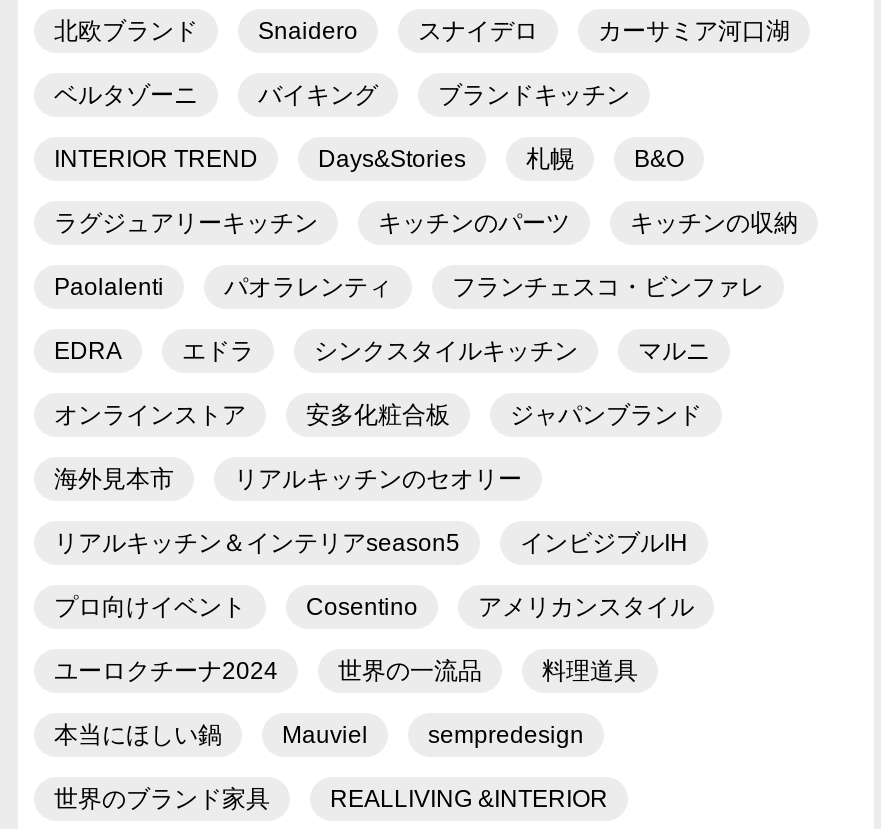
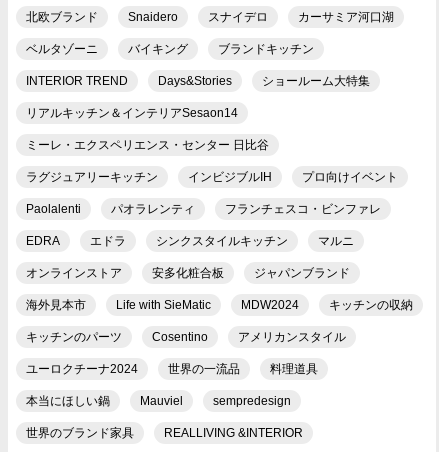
- 札幌
- B&O
+ ショールーム大特集
+ リアルキッチン＆インテリアSesaon14
+ ミーレ・エクスペリエンス・センター 日比谷

moved down: ラグジュアリーキッチン | Paolalenti | パオラレンティ | ... | ジャパンブランド | 海外見本市

moved down: キッチンの収納 | キッチンのパーツ

- リアルキッチンのセオリー
- リアルキッチン＆インテリアseason5
+ Life with SieMatic
+ MDW2024

moved up: インビジブルIH | プロ向けイベント
